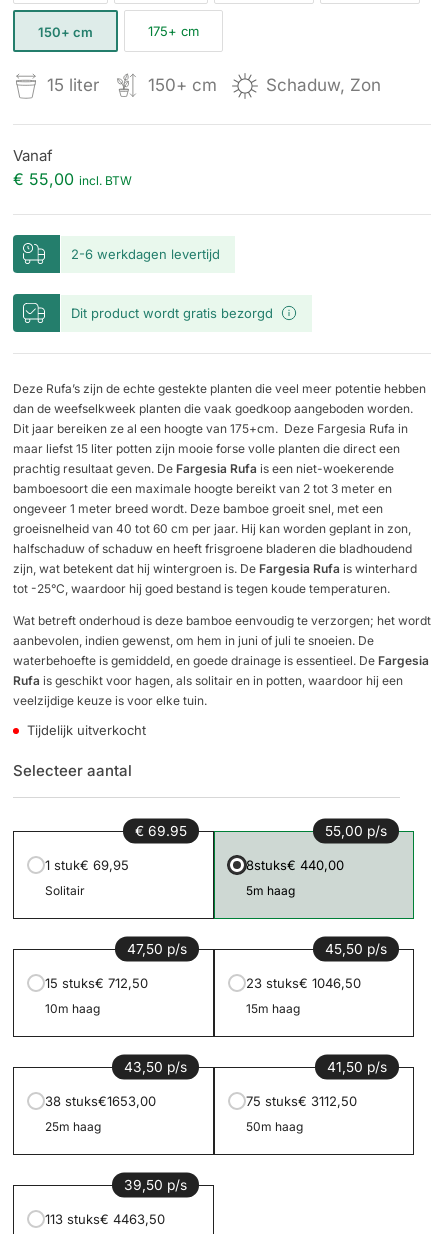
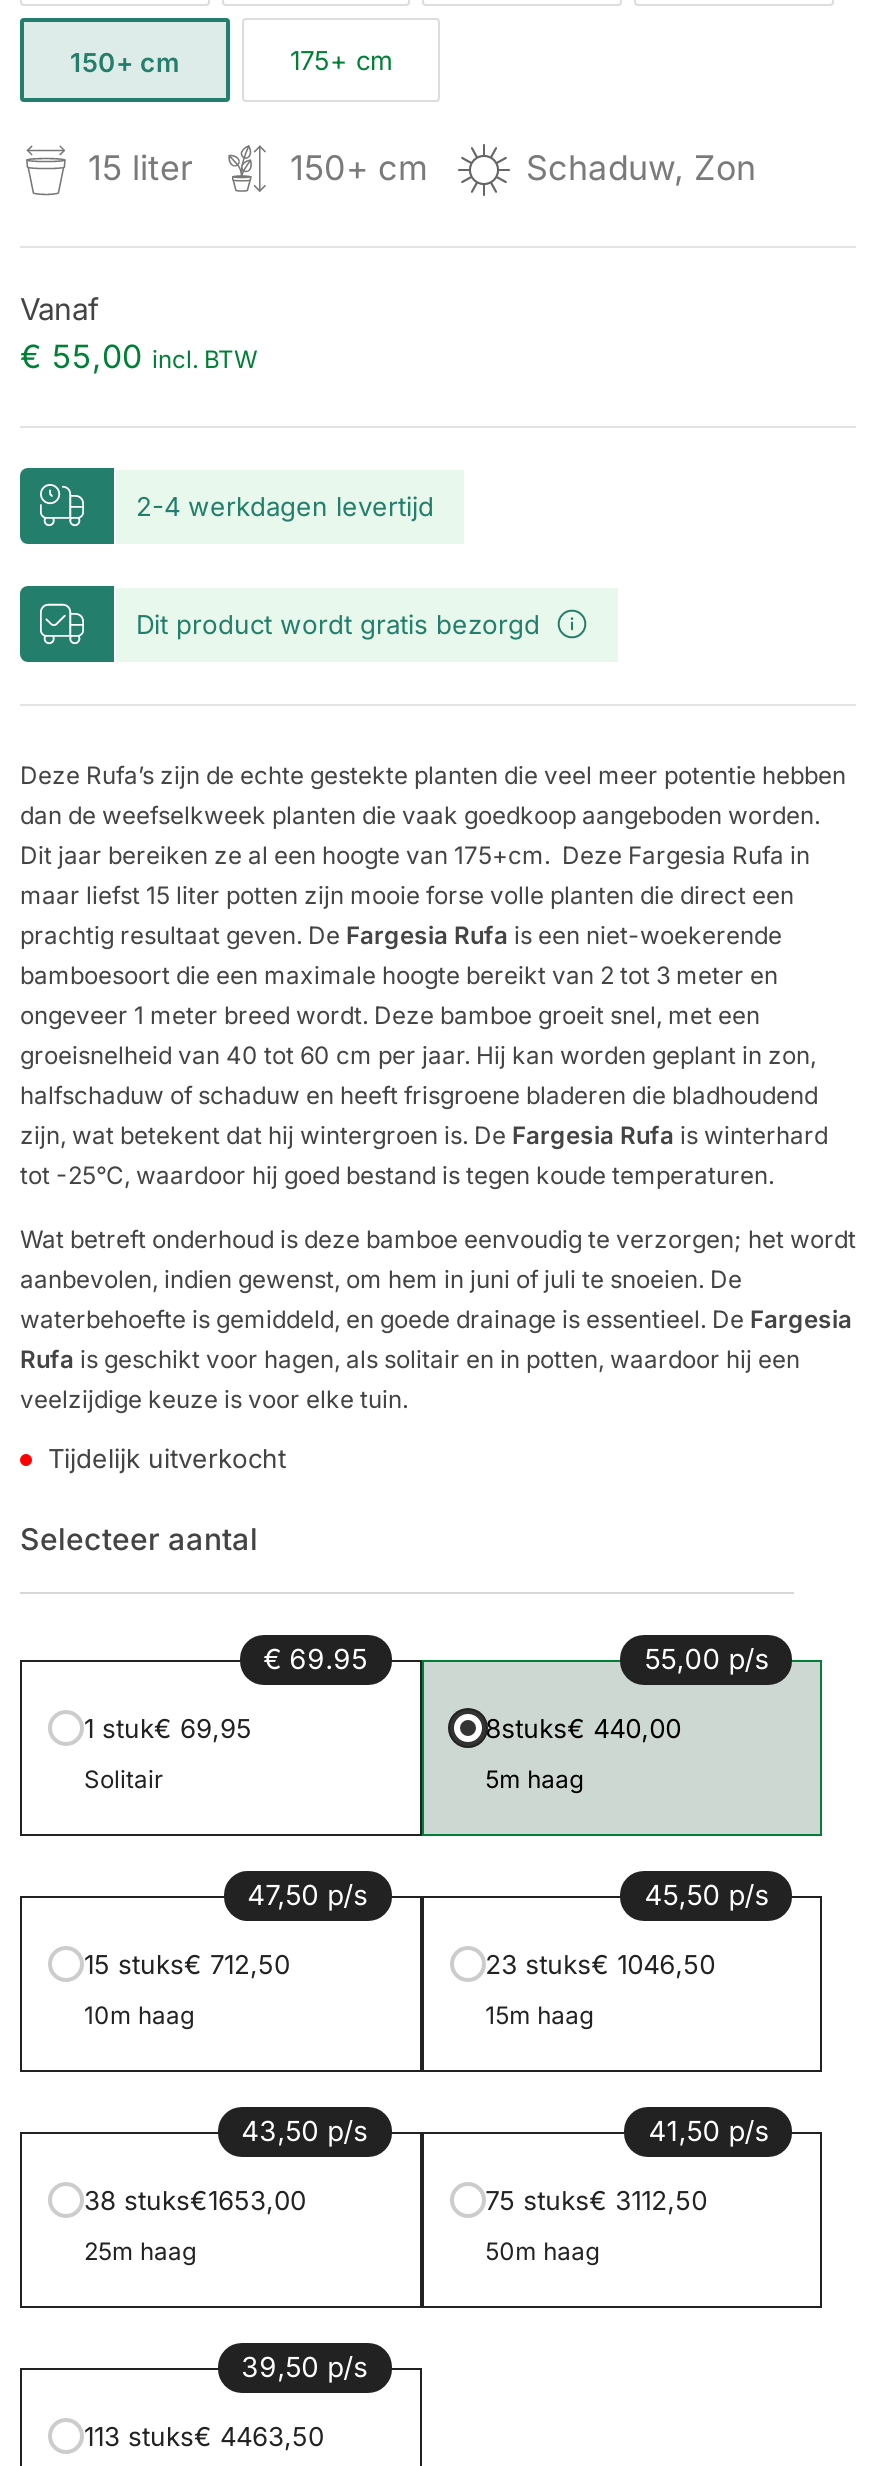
- 2-6 werkdagen levertijd
+ 2-4 werkdagen levertijd
